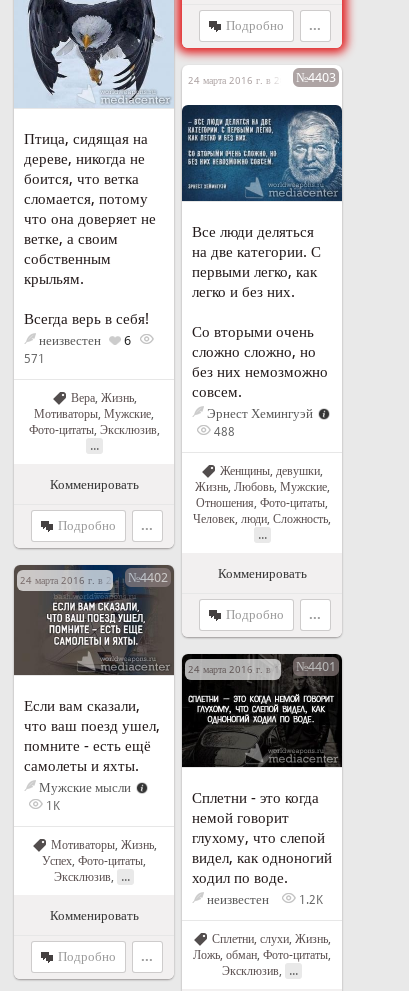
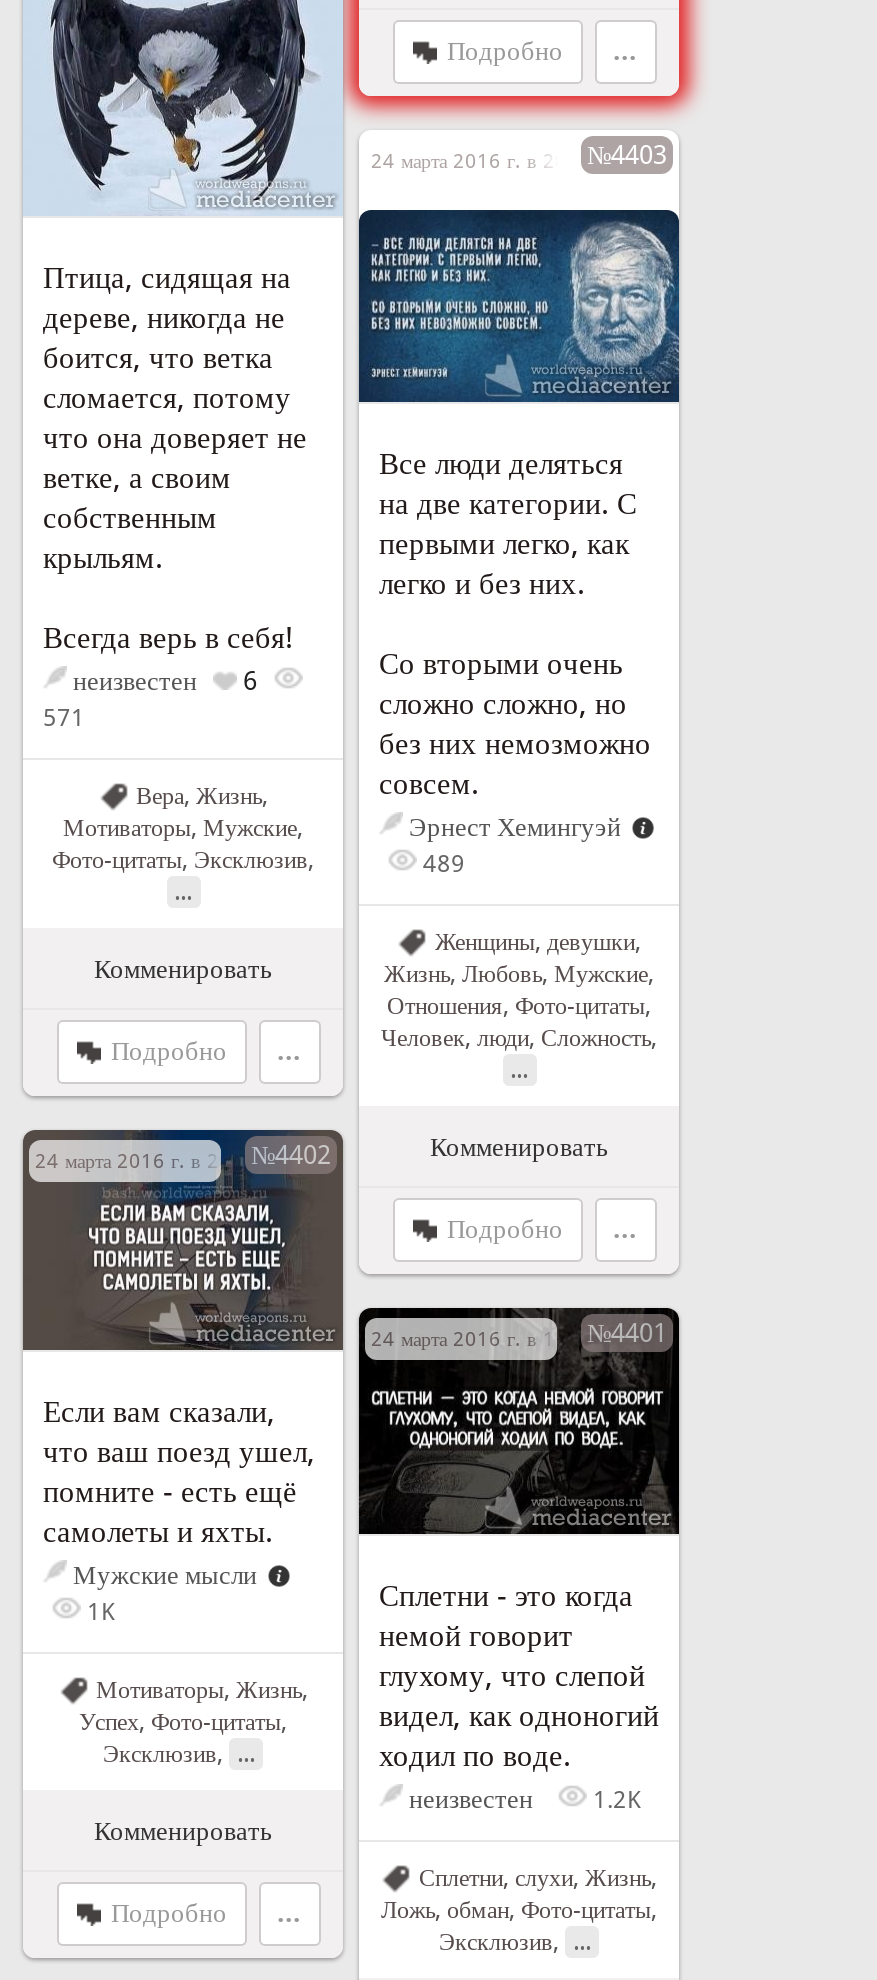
- 488
+ 489
